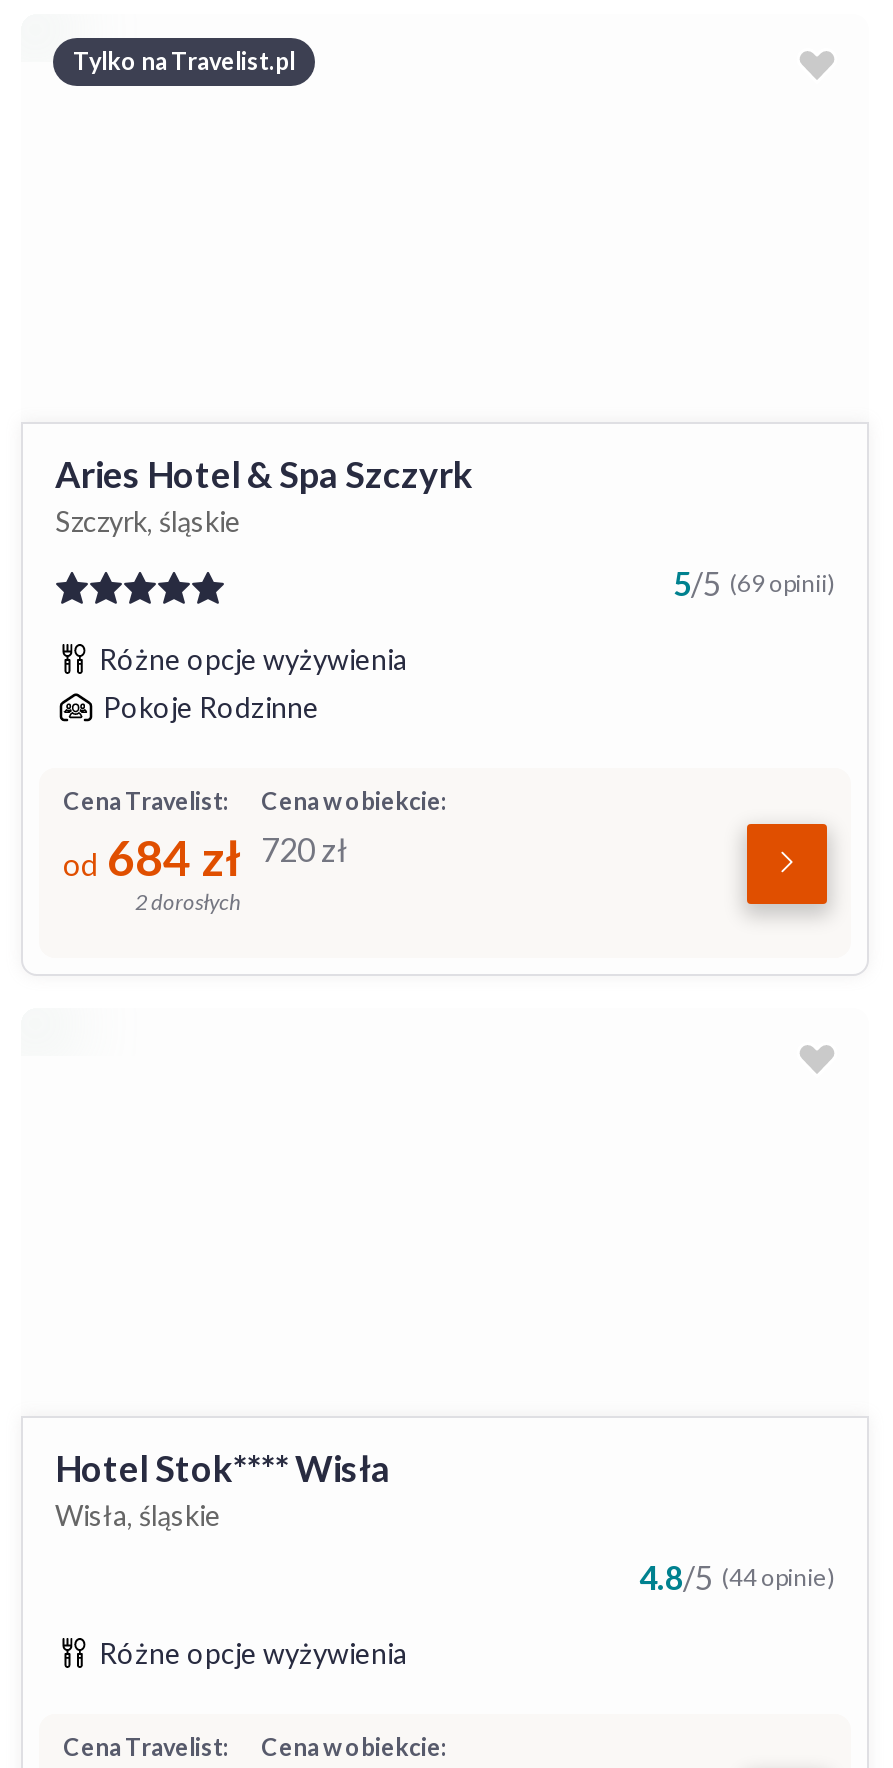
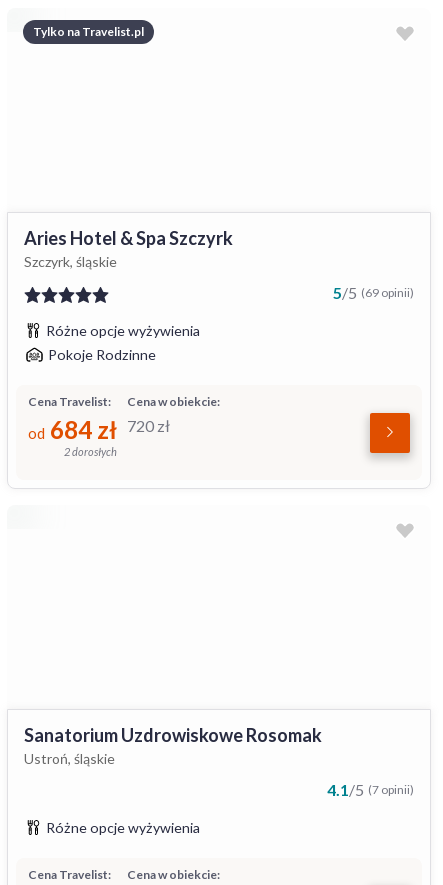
- Hotel Stok**** Wisła
- Wisła, śląskie
+ Sanatorium Uzdrowiskowe Rosomak
+ Ustroń, śląskie

- 4.8/5 (44 opinie)
+ 4.1/5 (7 opinii)
